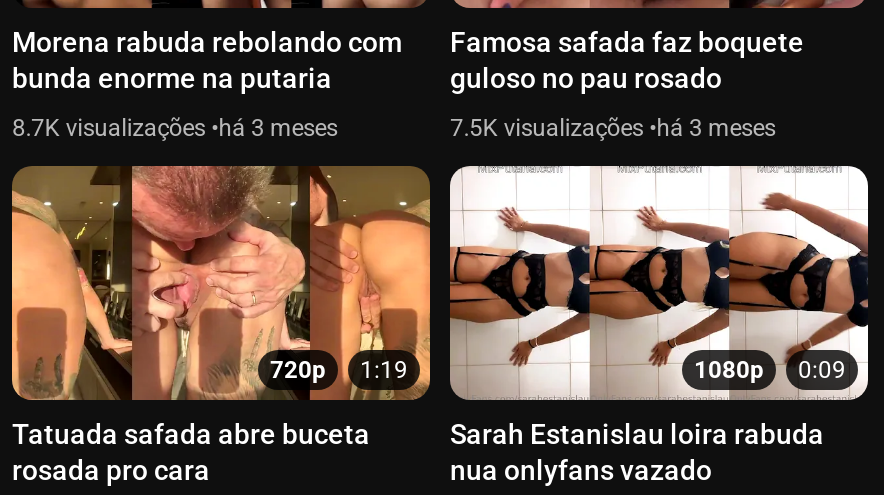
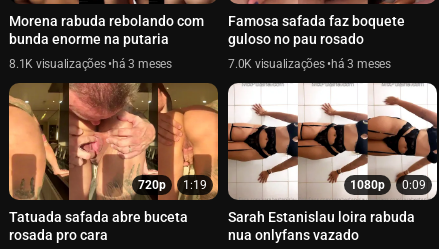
- 8.7K
+ 8.1K

- 7.5K
+ 7.0K
